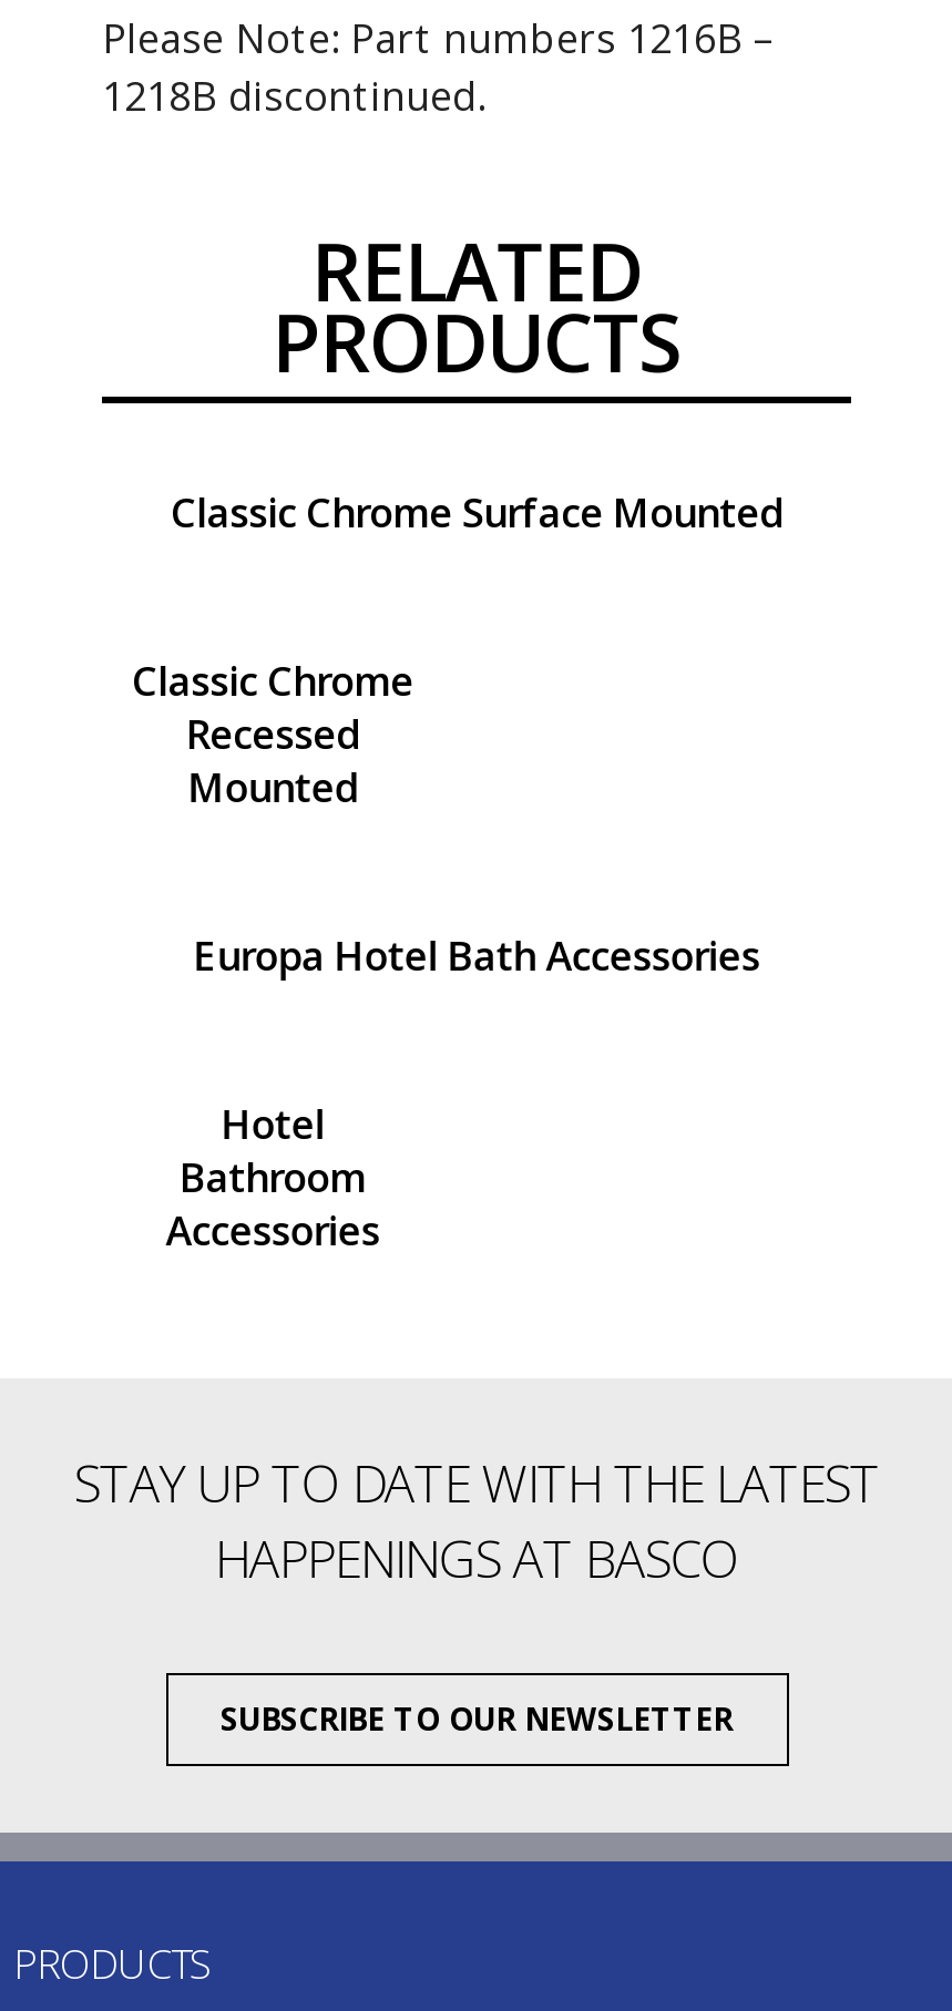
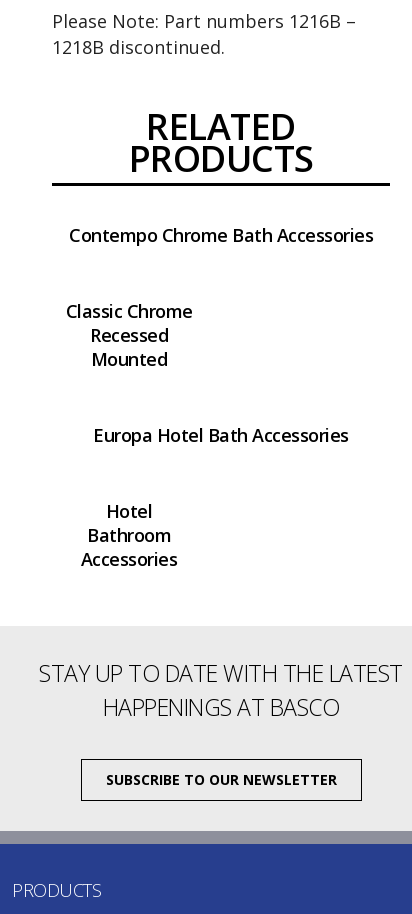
- Classic Chrome Surface Mounted
+ Contempo Chrome Bath Accessories
